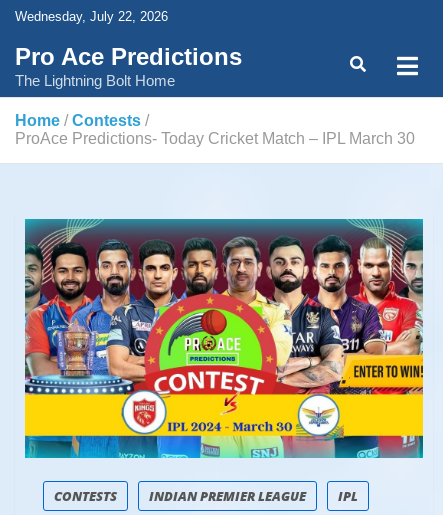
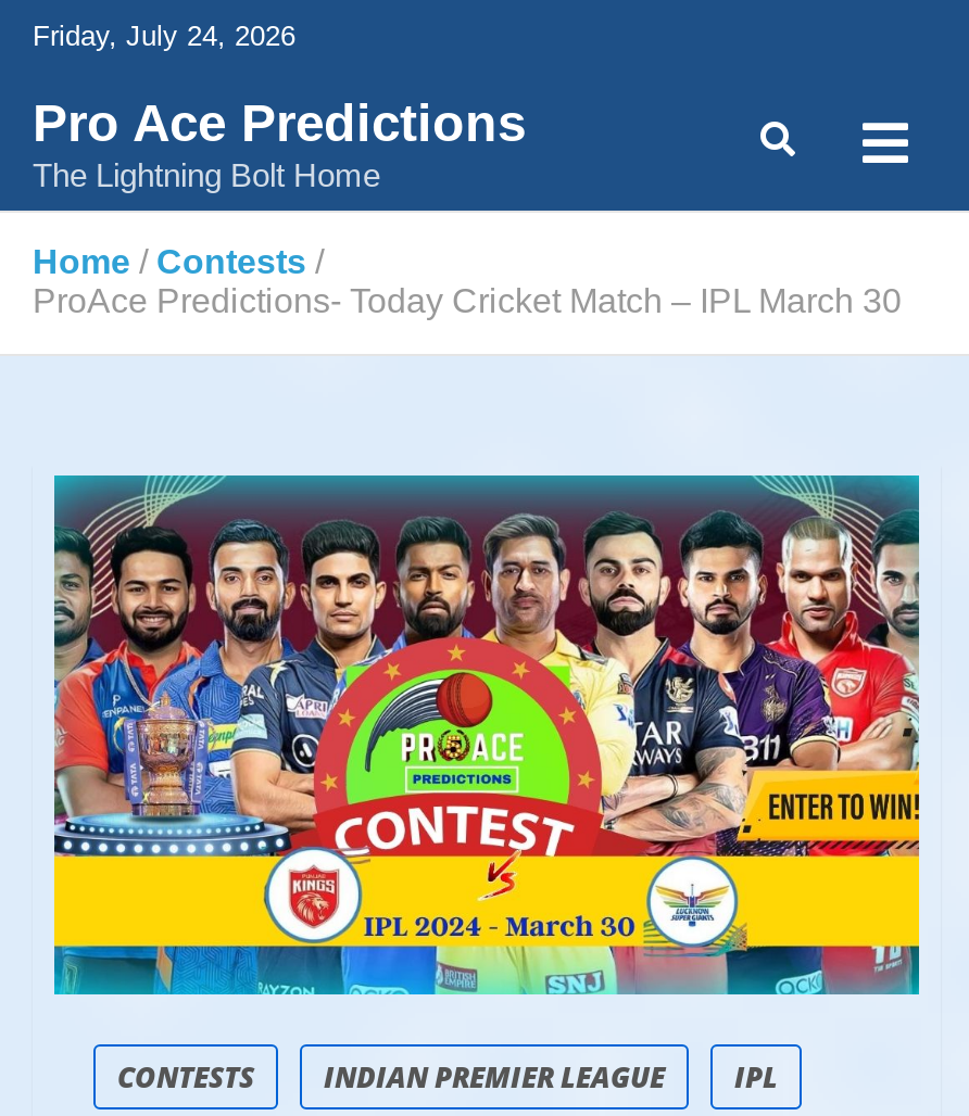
- Wednesday, July 22, 2026
+ Friday, July 24, 2026
